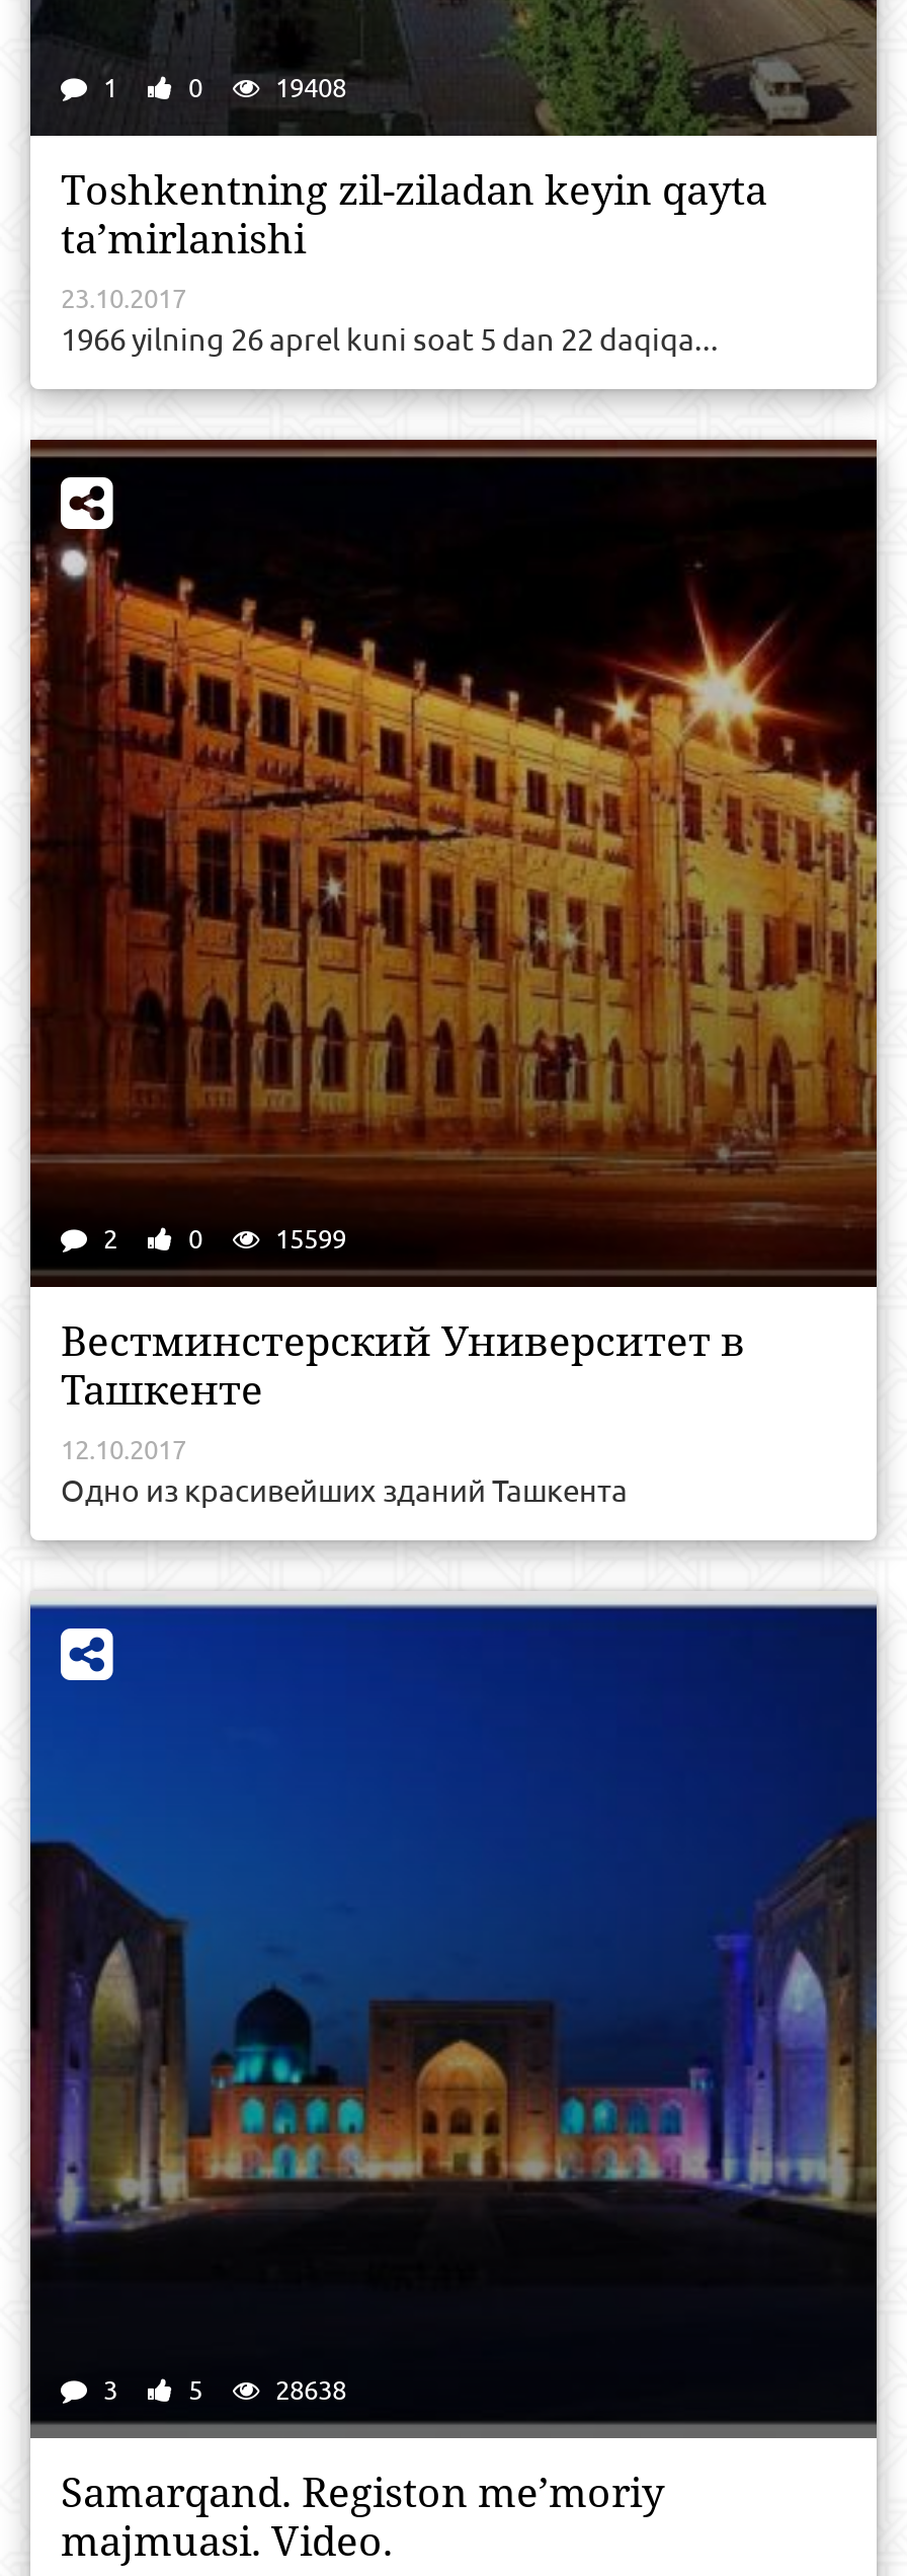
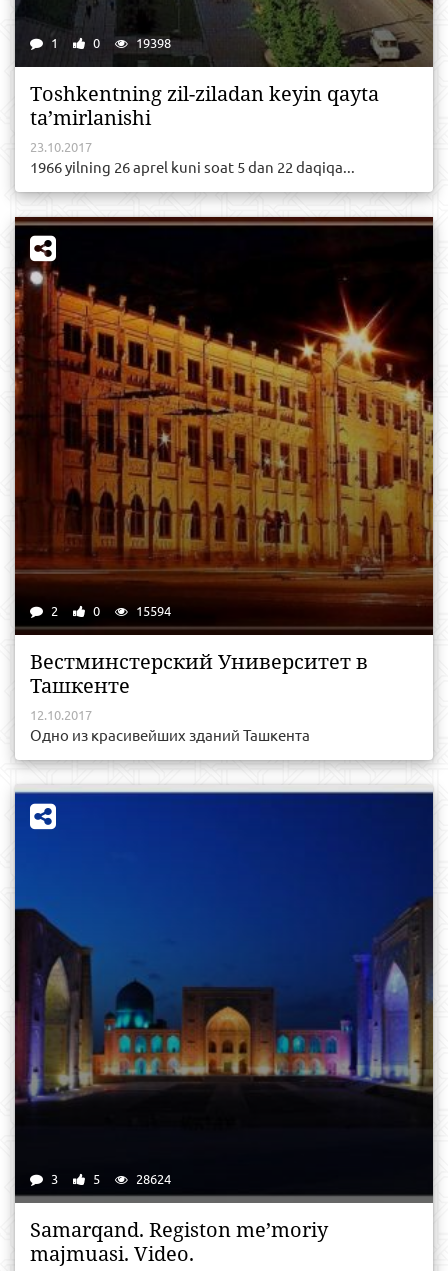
- 1 0 19408
+ 1 0 19398

- 2 0 15599
+ 2 0 15594

- 3 5 28638
+ 3 5 28624
